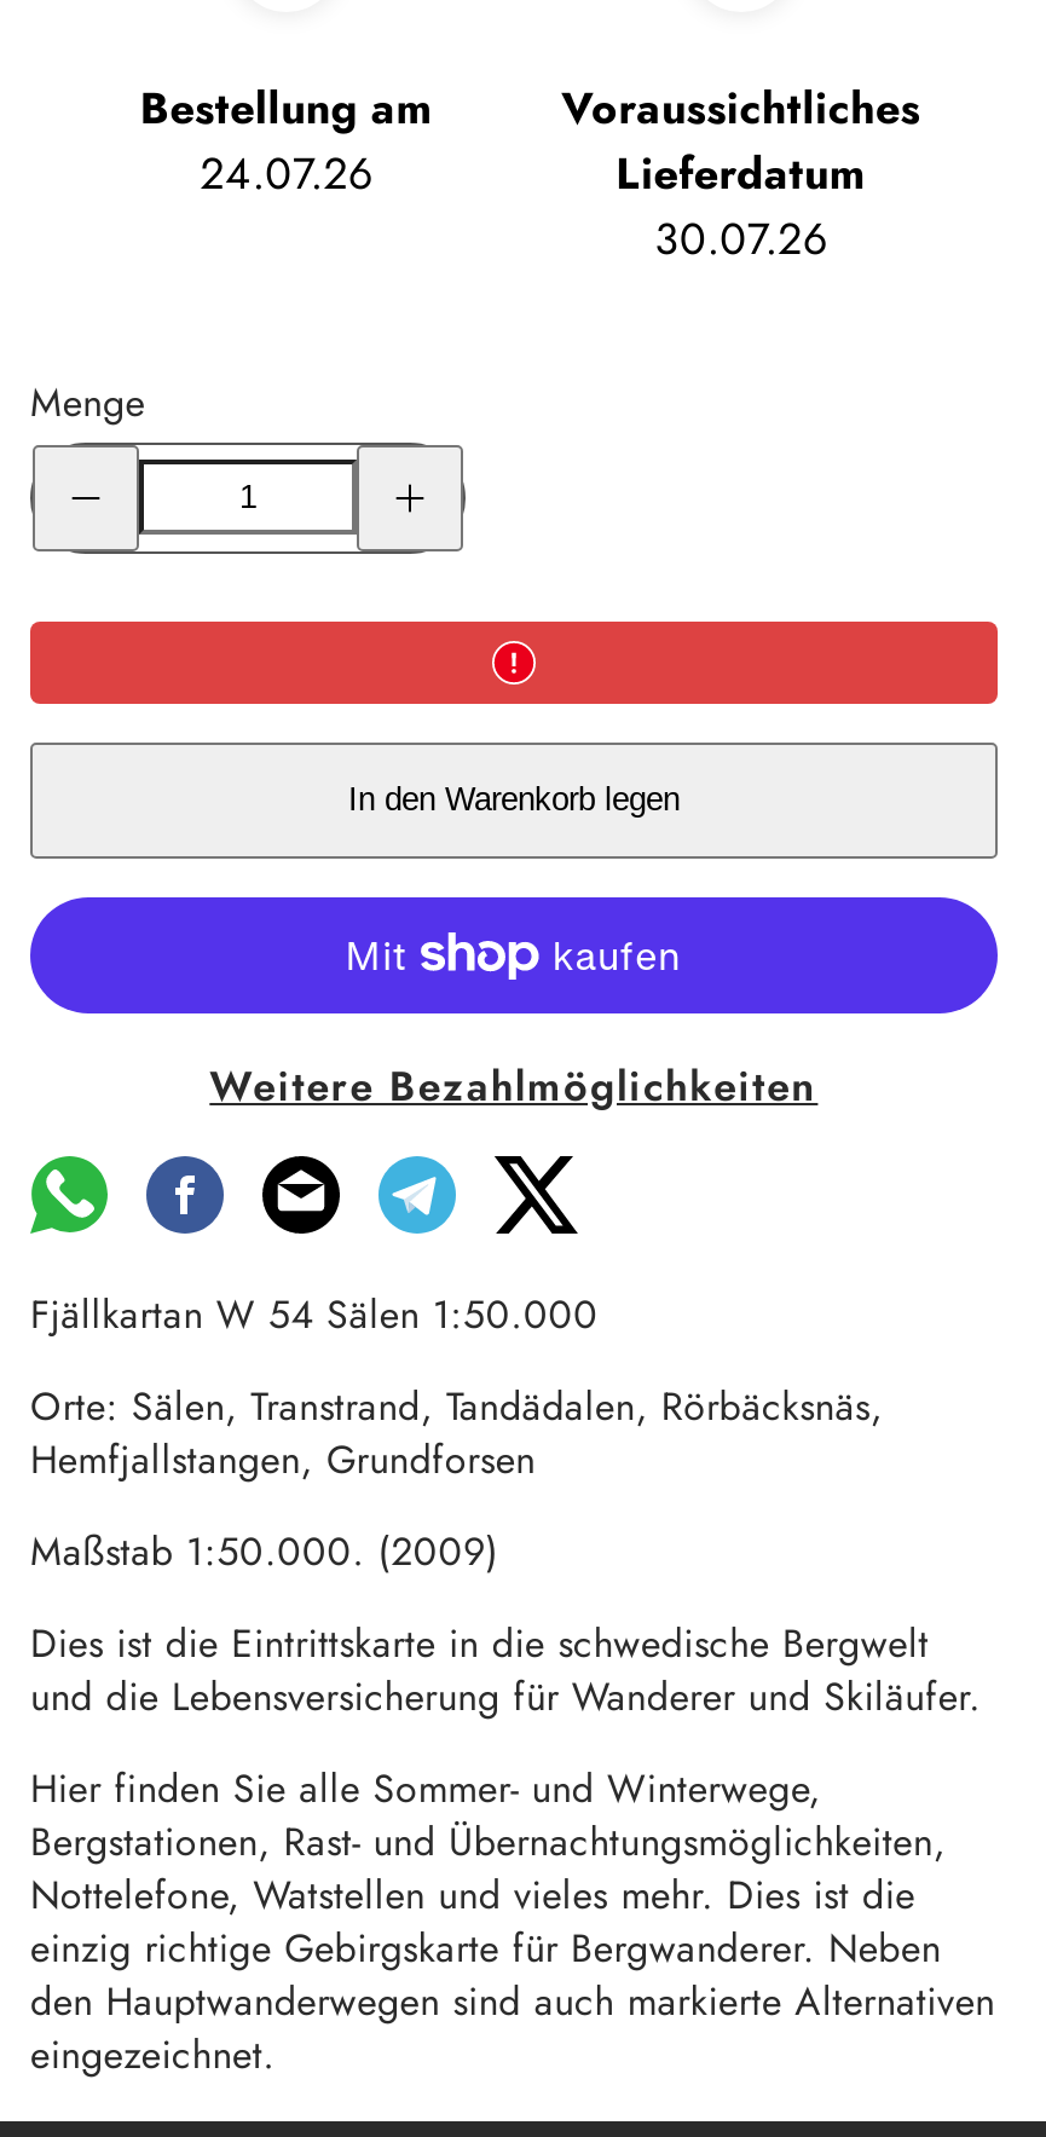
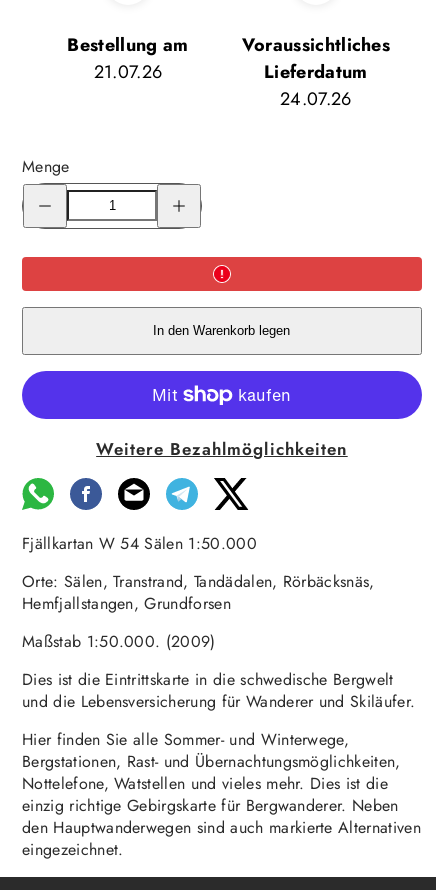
- 24.07.26
+ 21.07.26

- 30.07.26
+ 24.07.26
